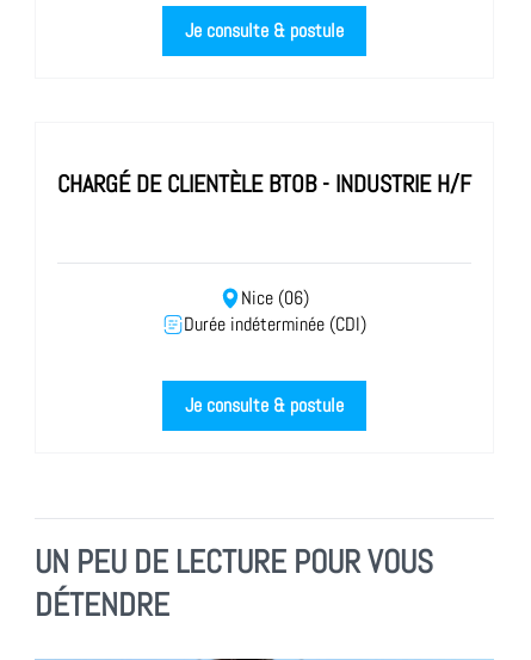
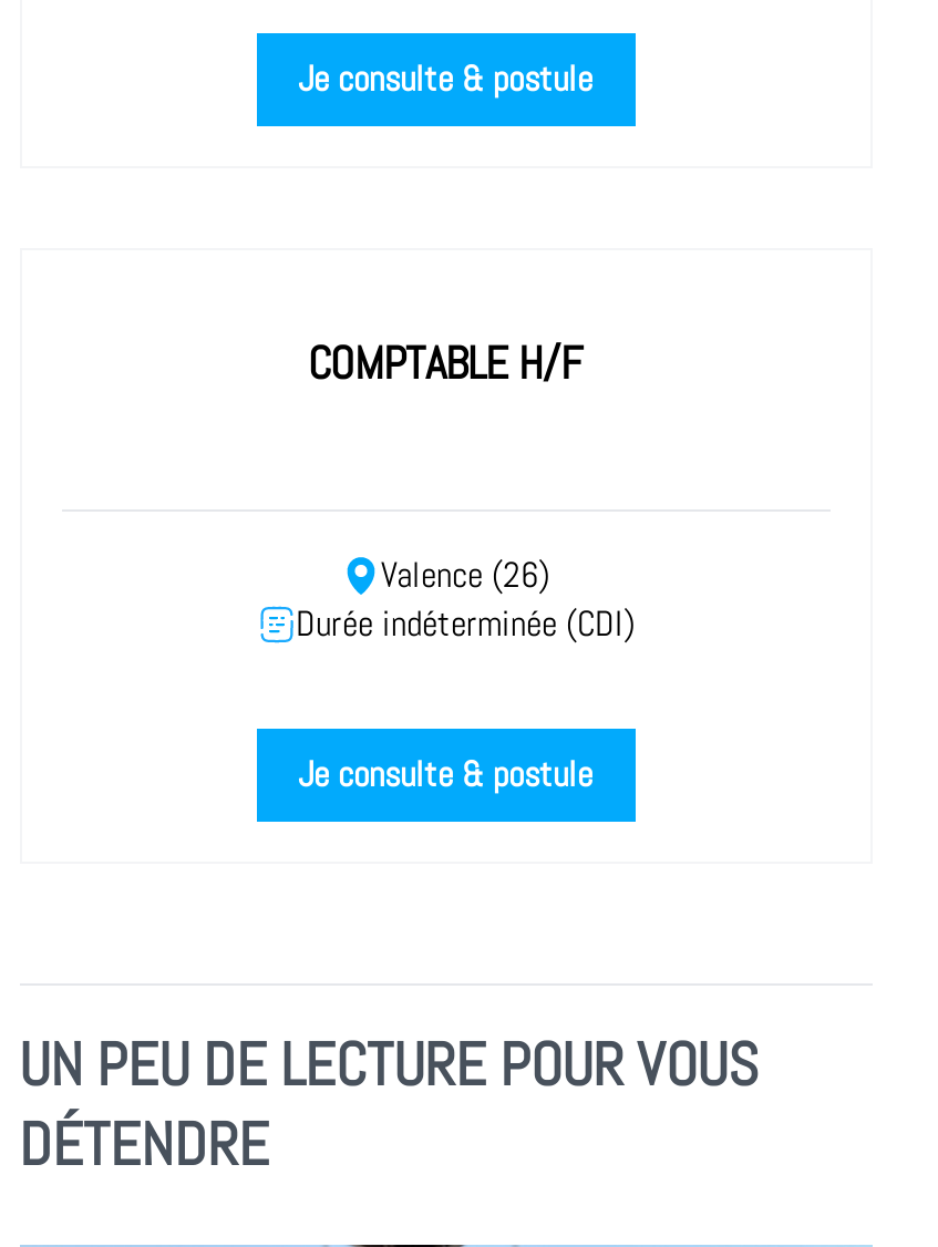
- CHARGÉ DE CLIENTÈLE BTOB - INDUSTRIE H/F
+ COMPTABLE H/F

- Nice (06)
+ Valence (26)
